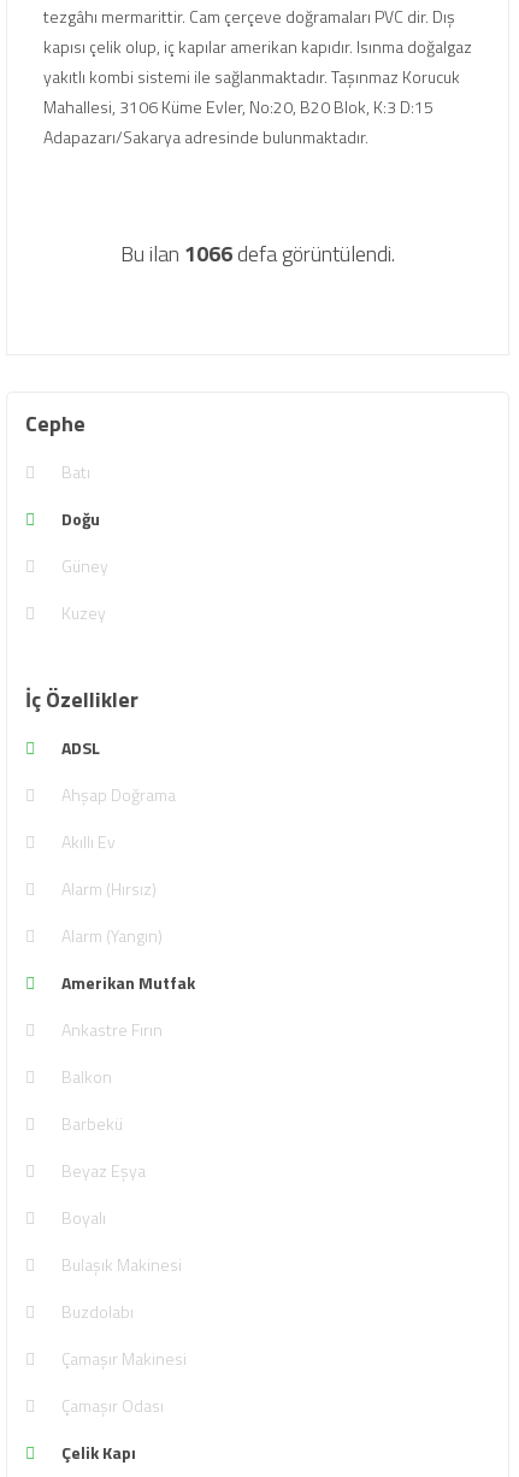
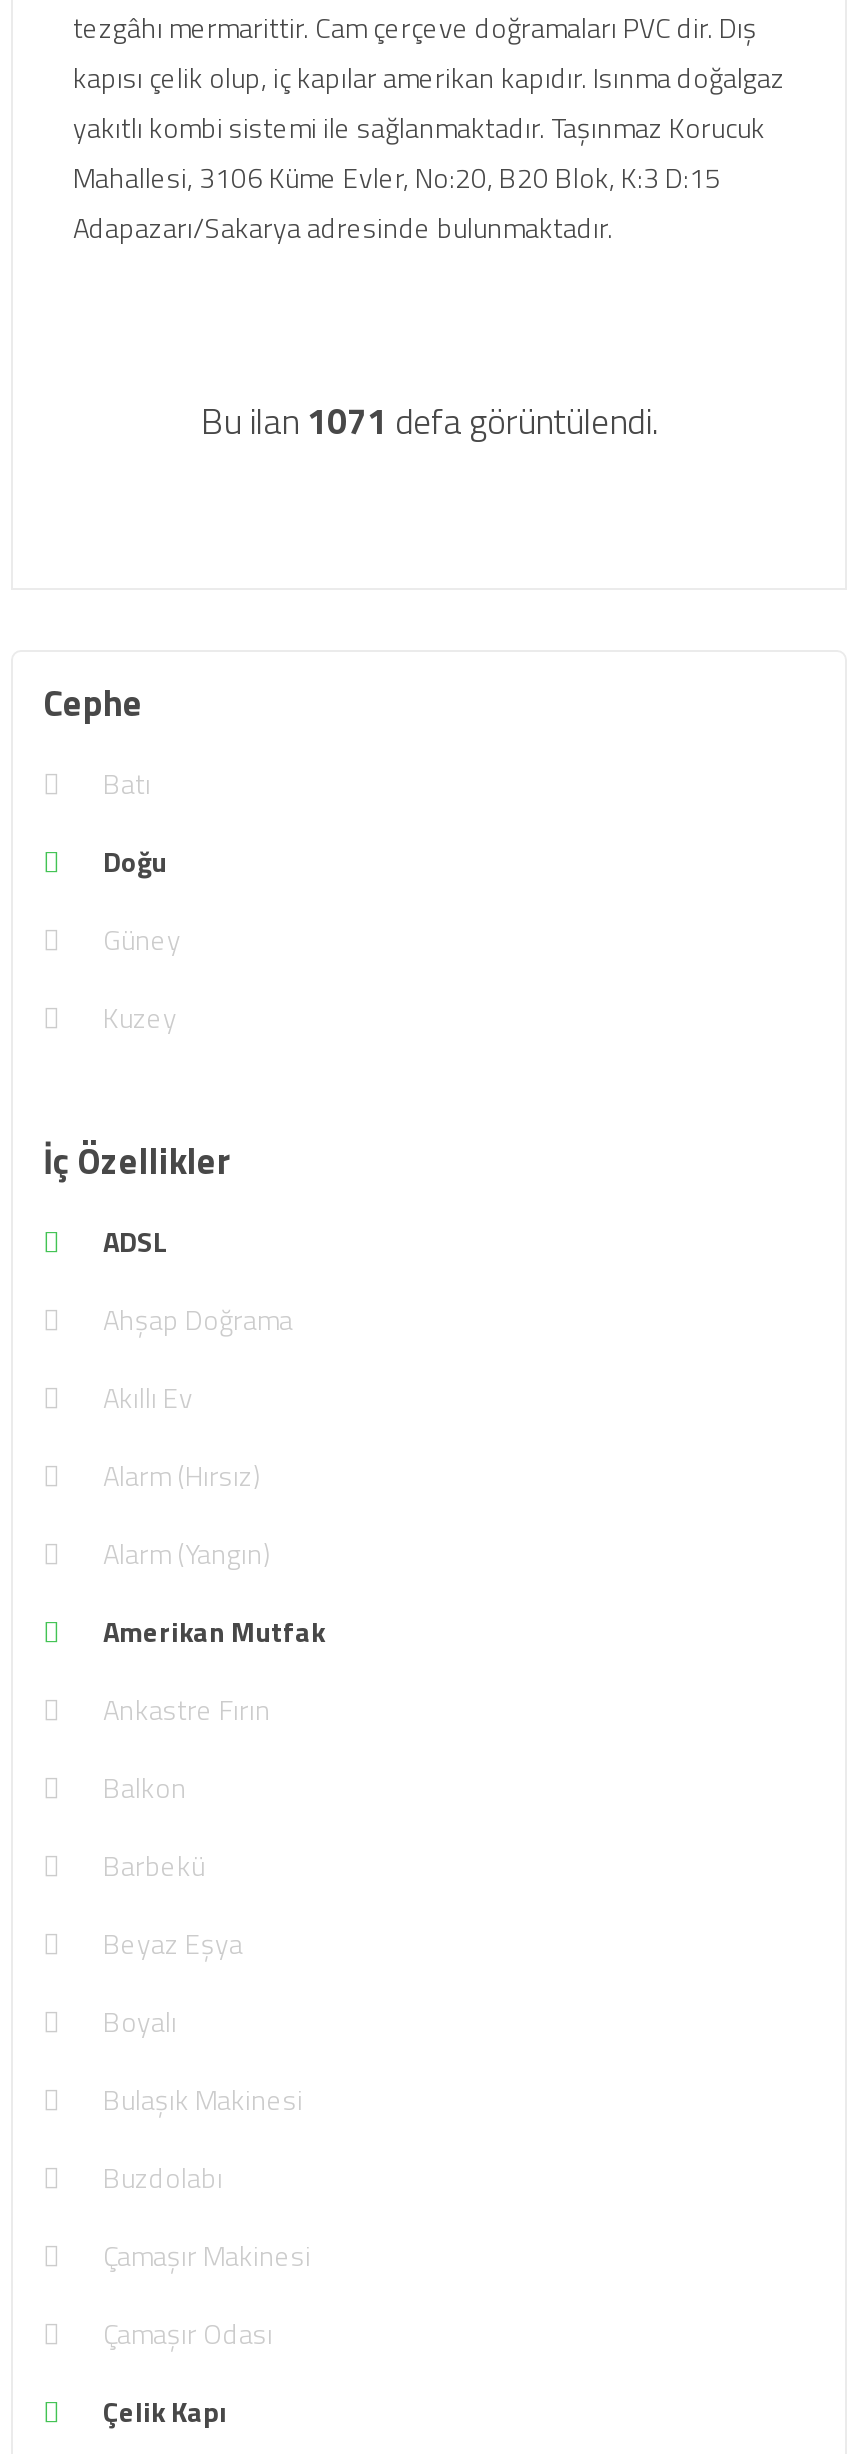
- Bu ilan 1066 defa görüntülendi.
+ Bu ilan 1071 defa görüntülendi.
